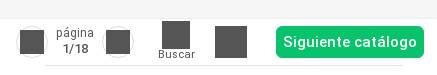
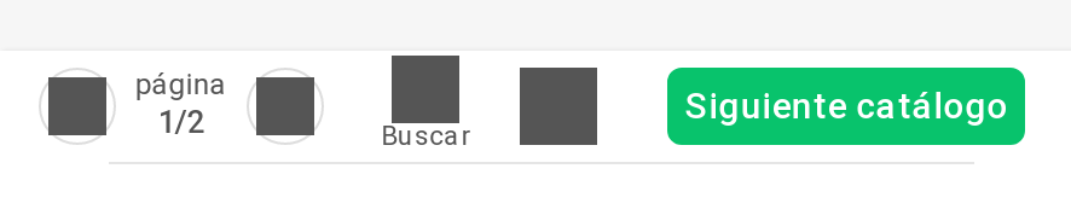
- 1/18
+ 1/2
